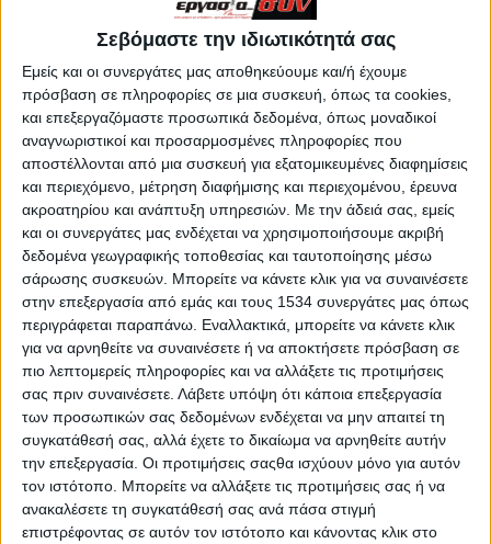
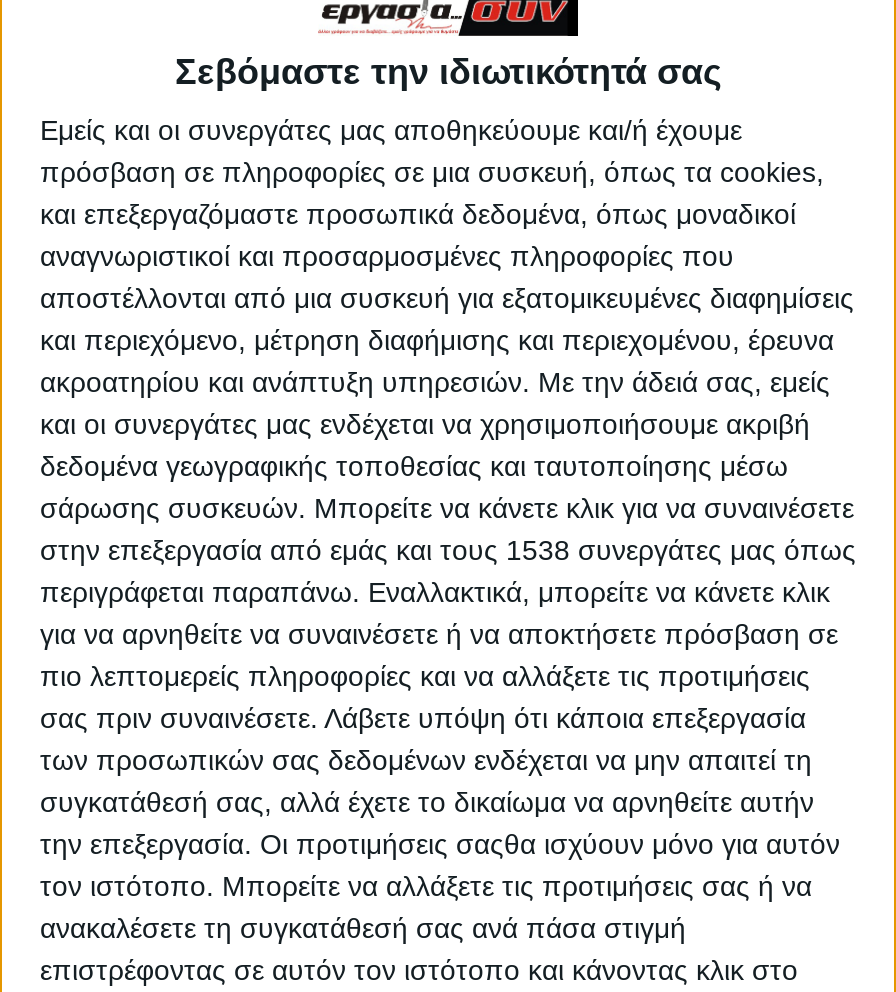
- στην επεξεργασία από εμάς και τους 1534 συνεργάτες μας όπως
+ στην επεξεργασία από εμάς και τους 1538 συνεργάτες μας όπως
